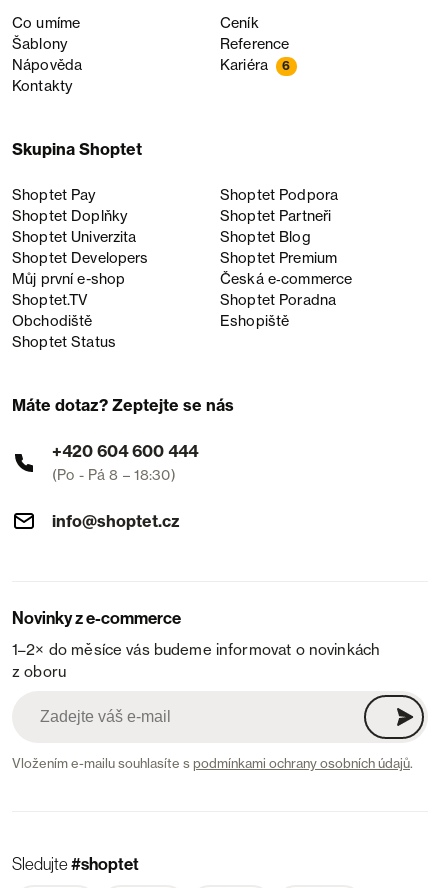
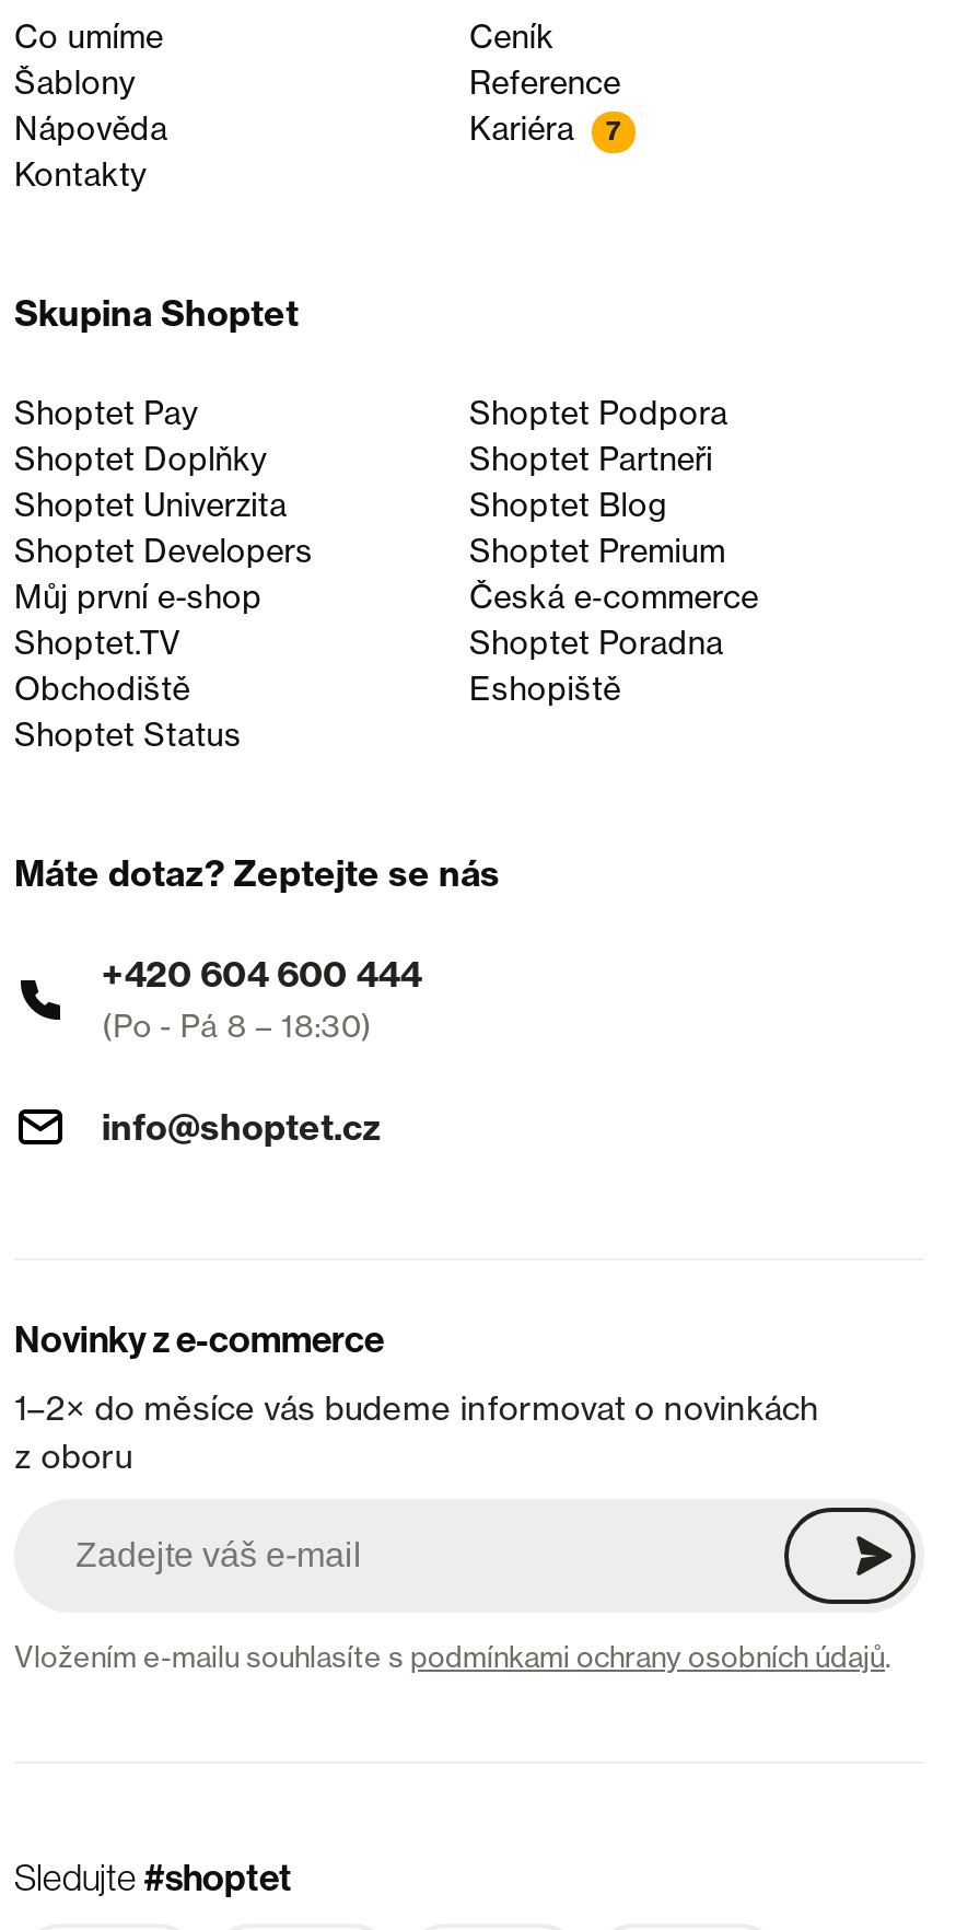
- Kariéra 6
+ Kariéra 7
